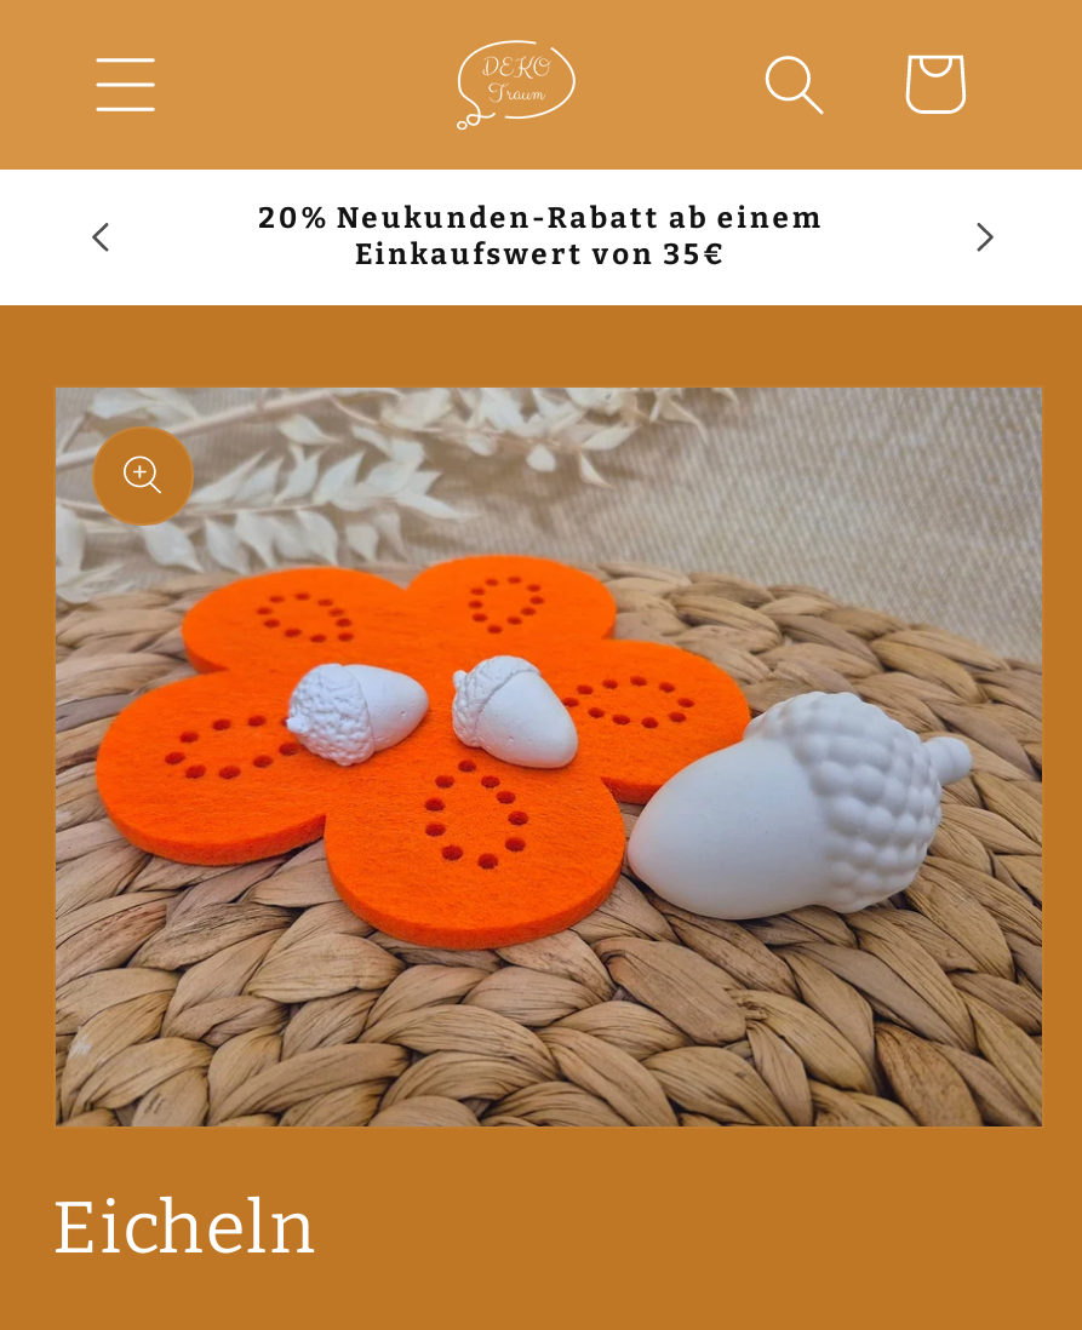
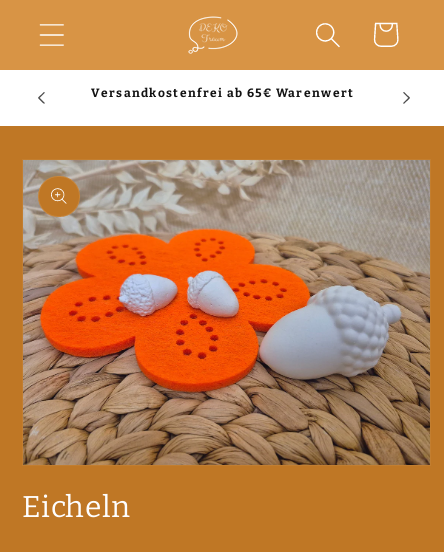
- 20% Neukunden-Rabatt ab einem
- Einkaufswert von 35€
+ Versandkostenfrei ab 65€ Warenwert
